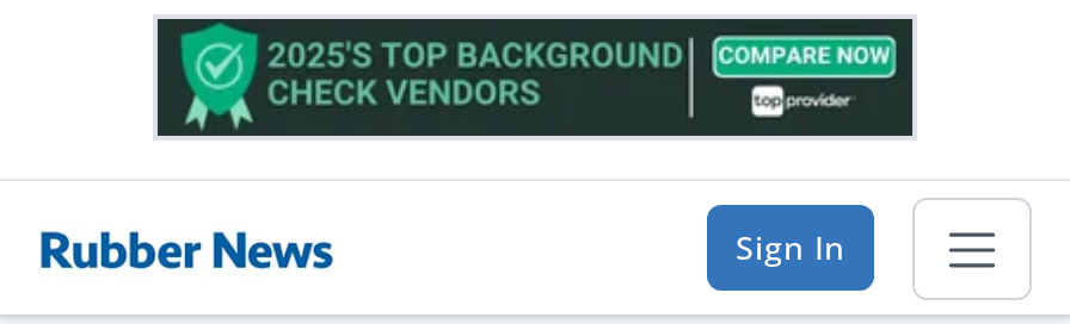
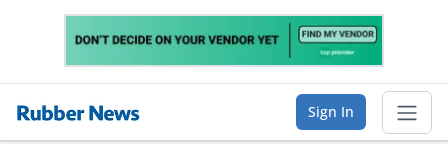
- [image]
+ [image]
